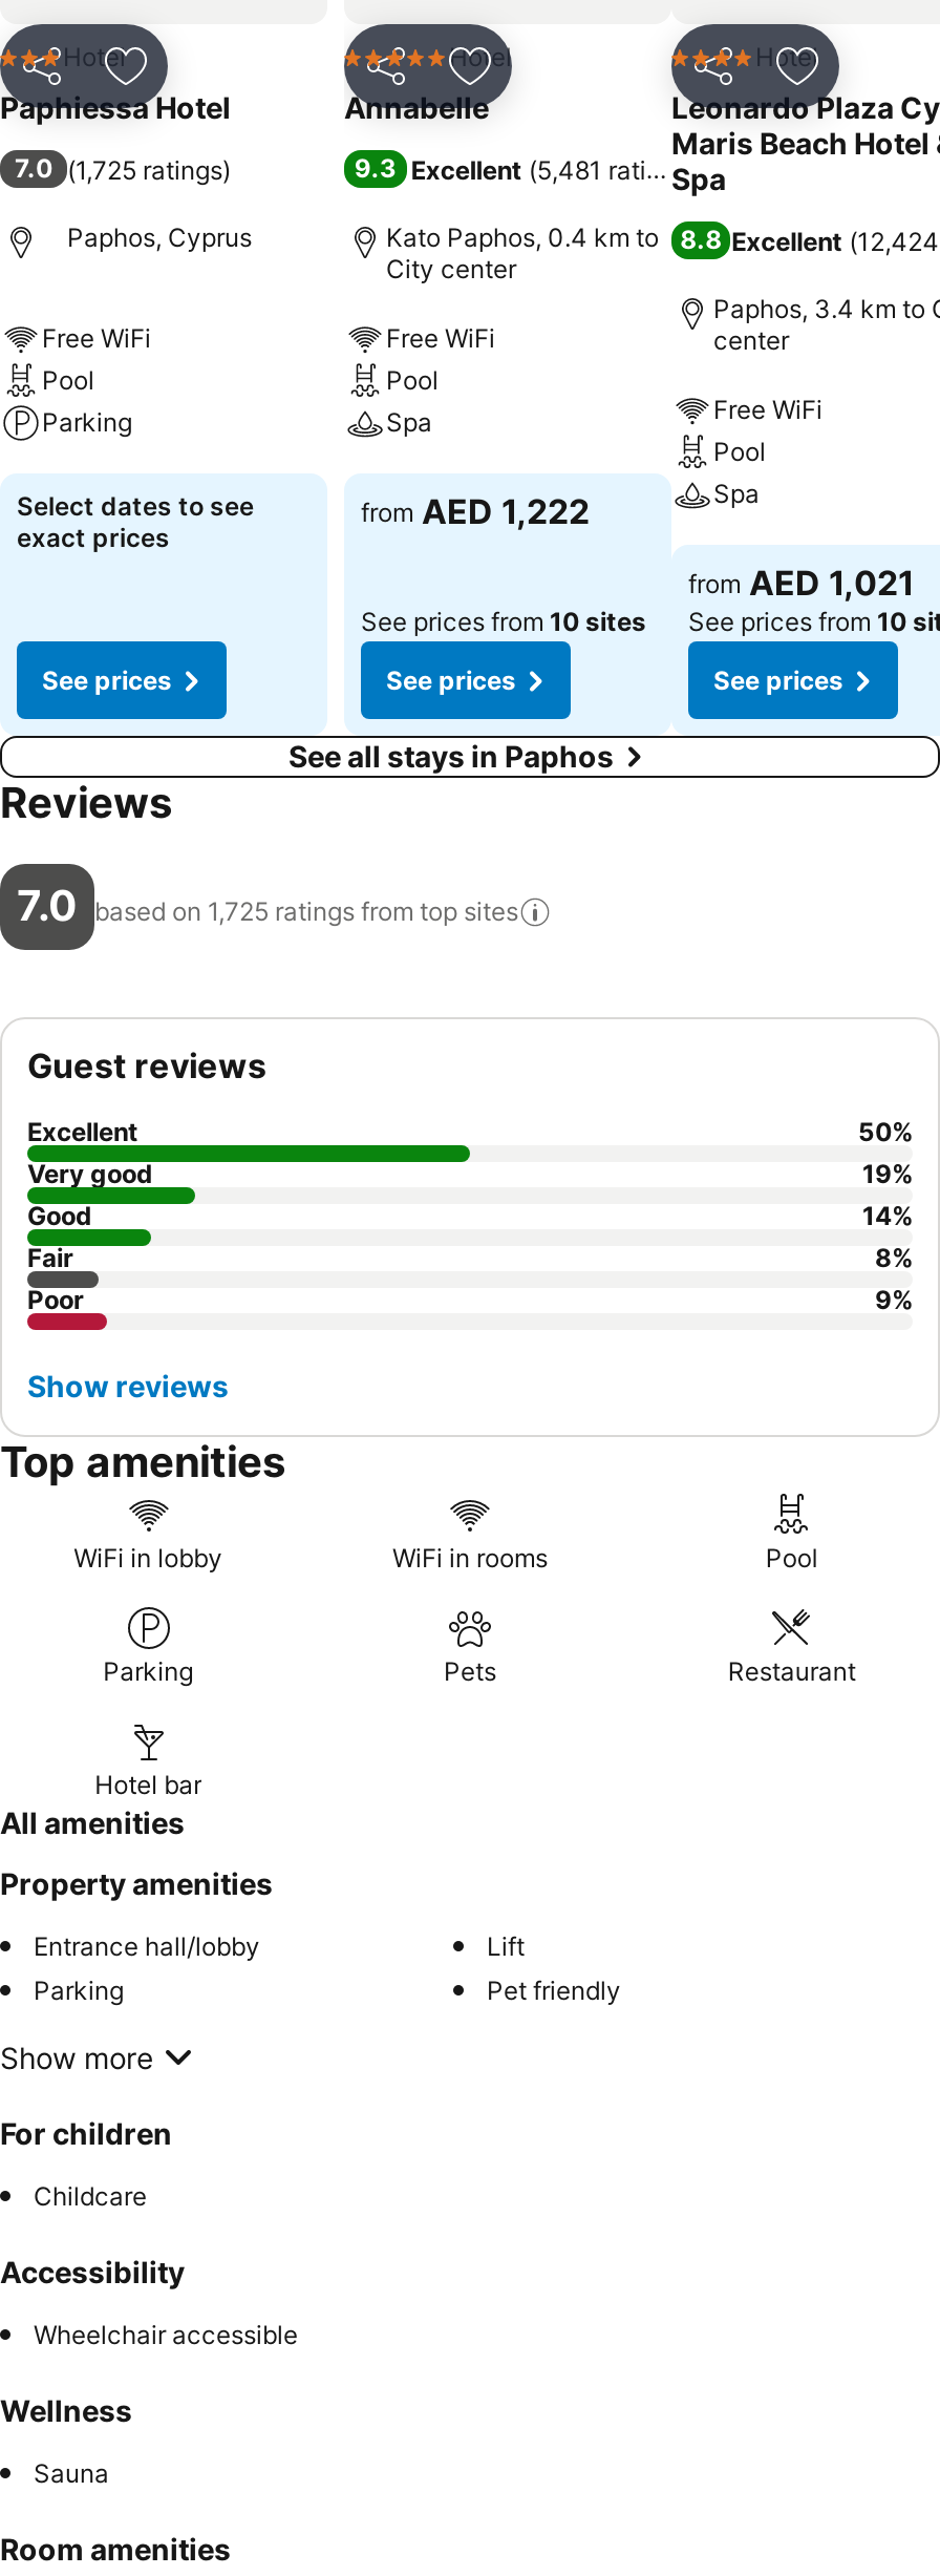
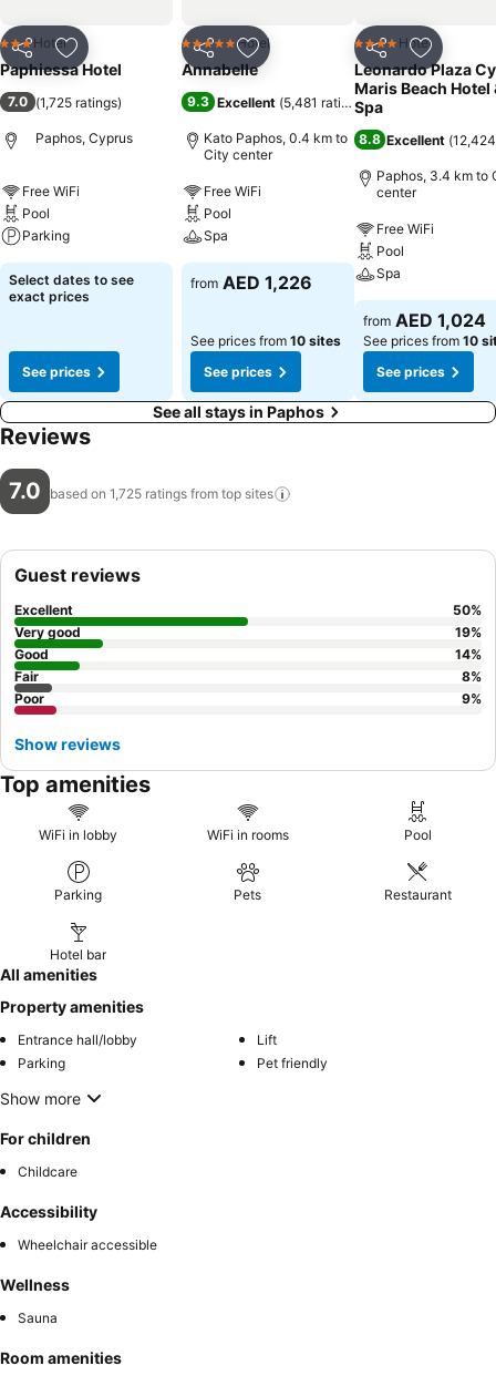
- from AED 1,222
+ from AED 1,226

- from AED 1,021
+ from AED 1,024
